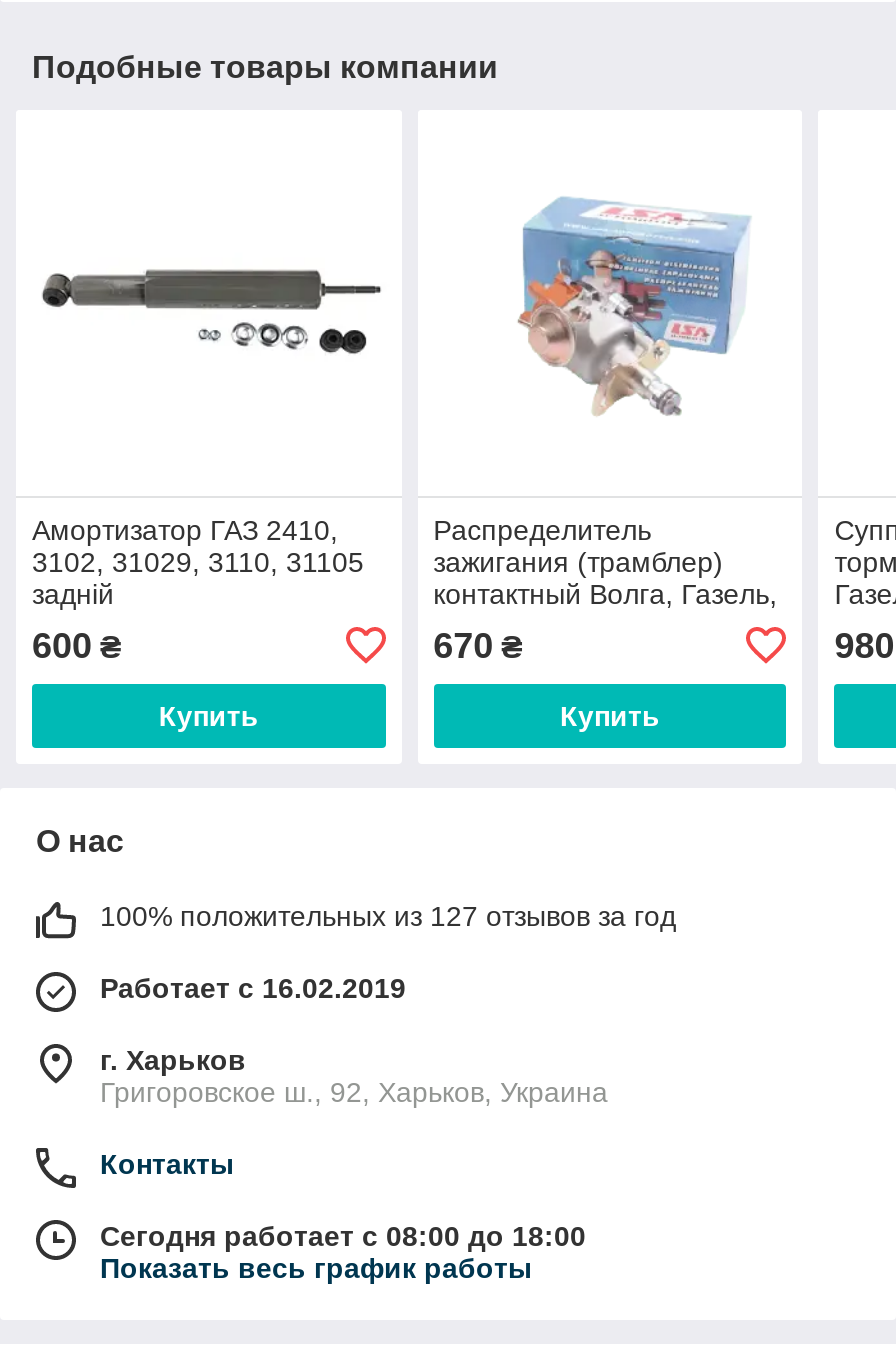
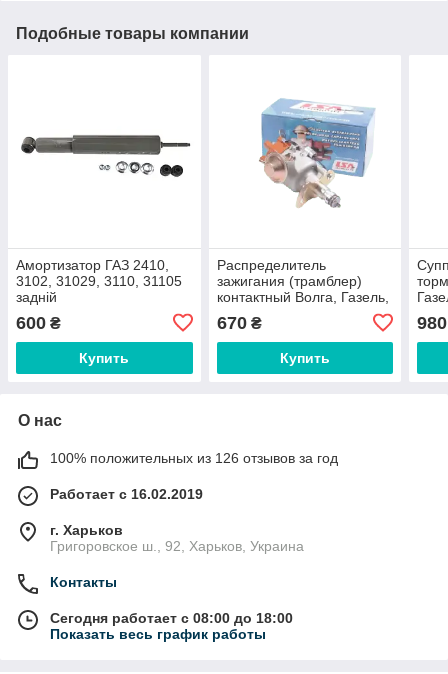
- 100% положительных из 127 отзывов за год
+ 100% положительных из 126 отзывов за год
